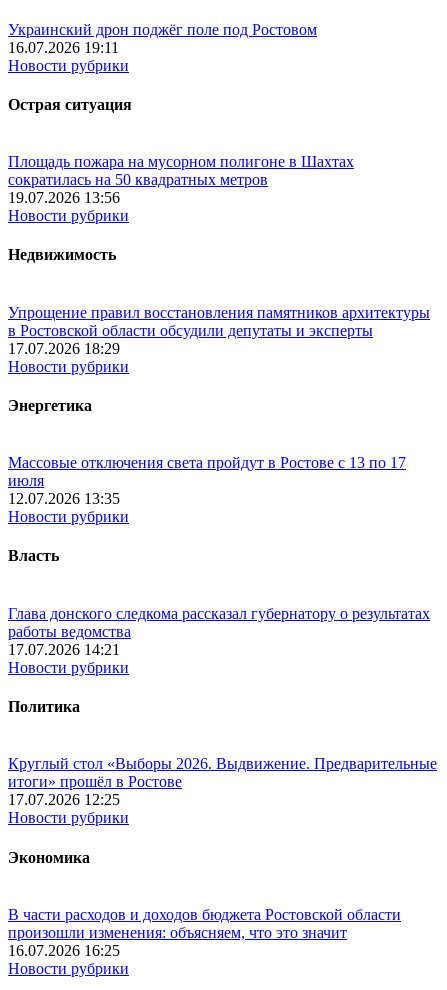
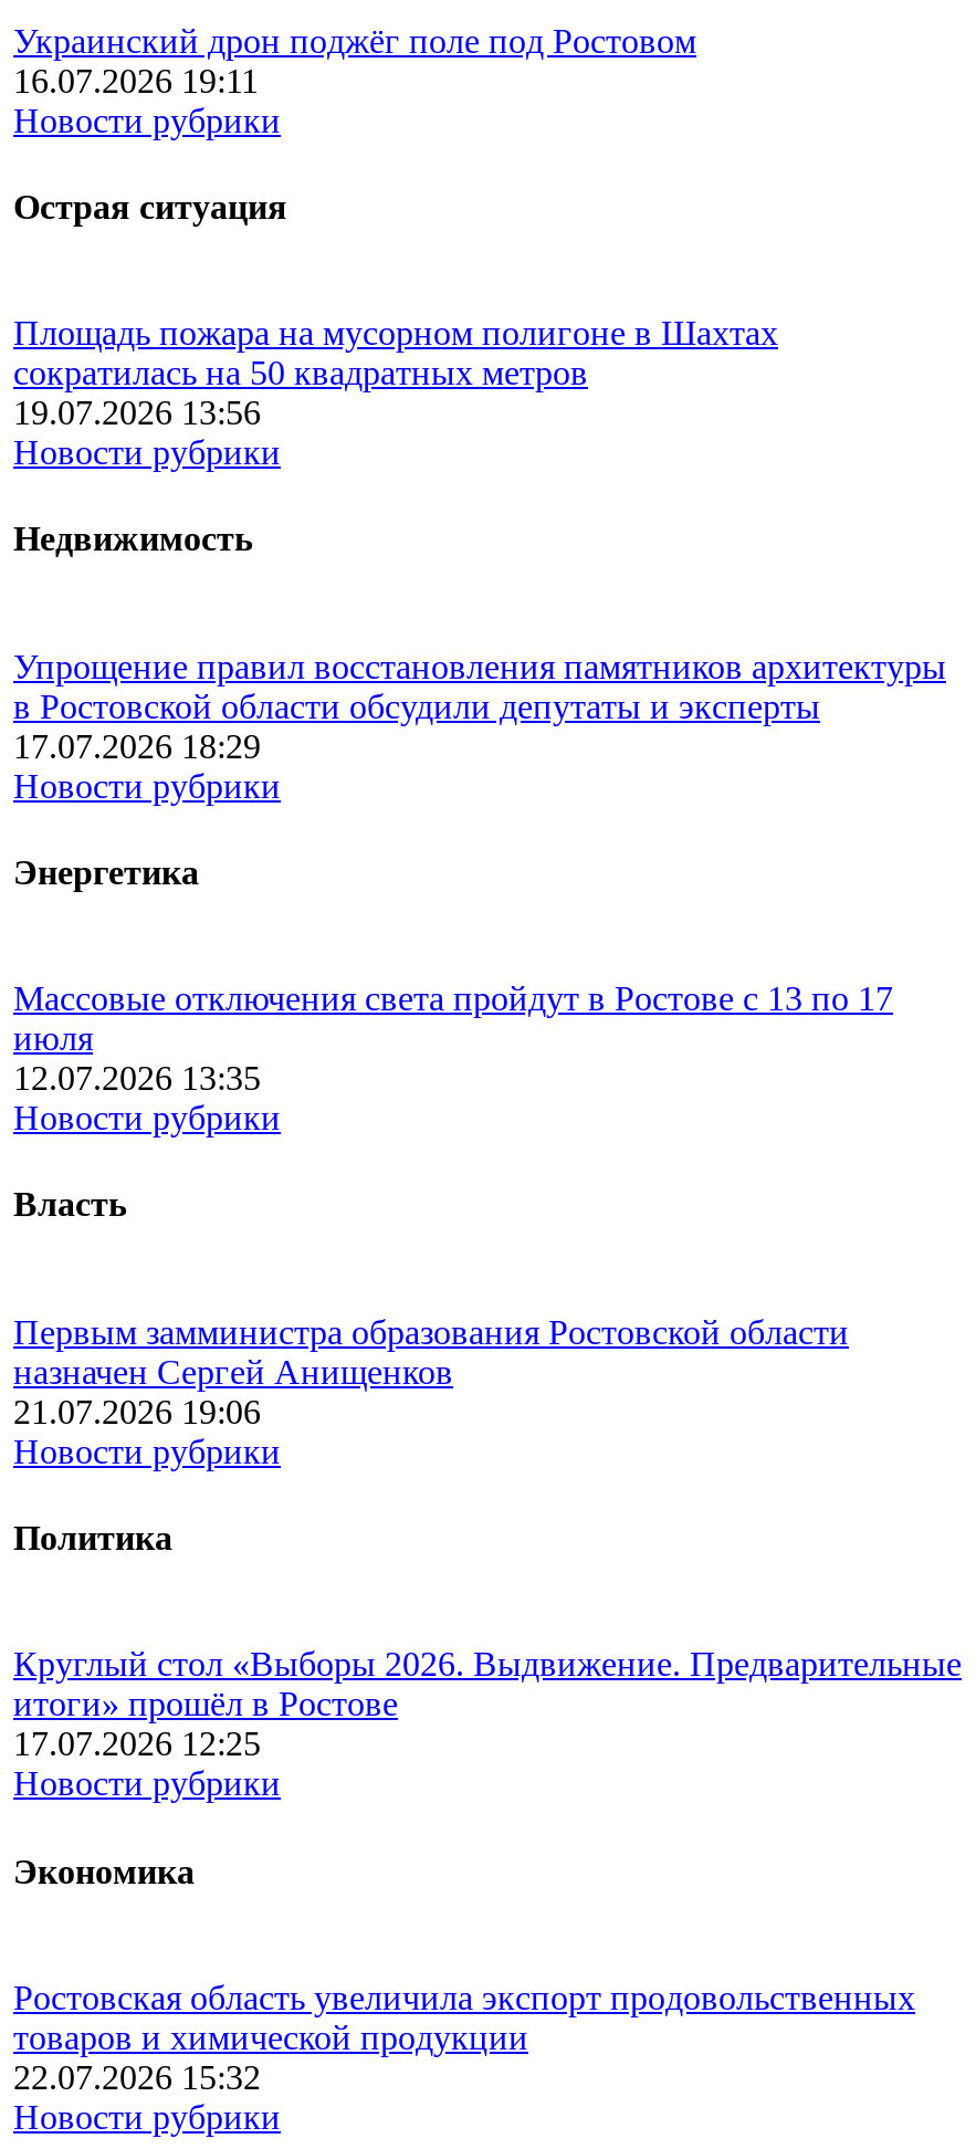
- Глава донского следкома рассказал губернатору о результатах
- работы ведомства
- 17.07.2026 14:21
+ Первым замминистра образования Ростовской области
+ назначен Сергей Анищенков
+ 21.07.2026 19:06

- В части расходов и доходов бюджета Ростовской области
- произошли изменения: объясняем, что это значит
- 16.07.2026 16:25
+ Ростовская область увеличила экспорт продовольственных
+ товаров и химической продукции
+ 22.07.2026 15:32
